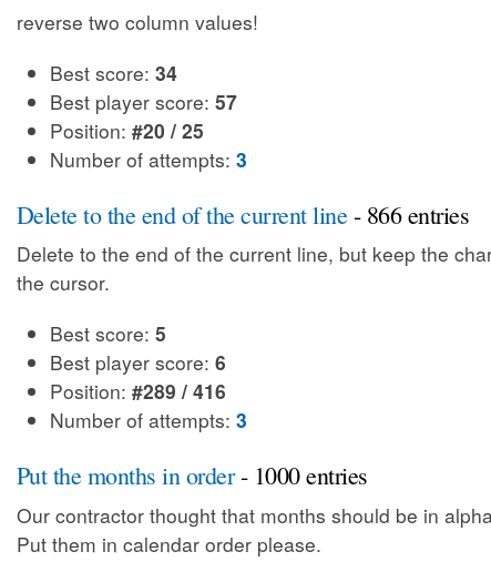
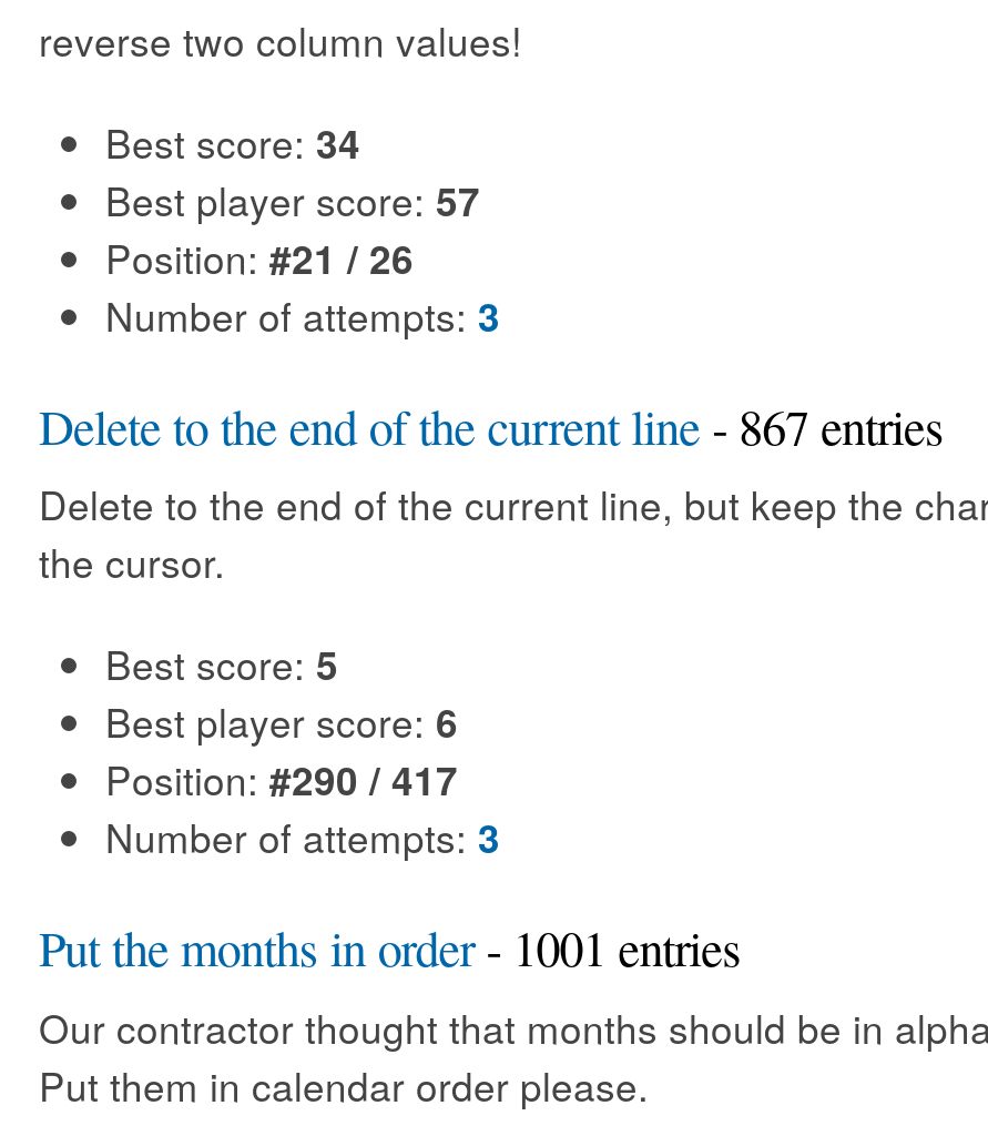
- Position: #20 / 25
+ Position: #21 / 26

- Delete to the end of the current line - 866 entries
+ Delete to the end of the current line - 867 entries

- Position: #289 / 416
+ Position: #290 / 417

- Put the months in order - 1000 entries
+ Put the months in order - 1001 entries
